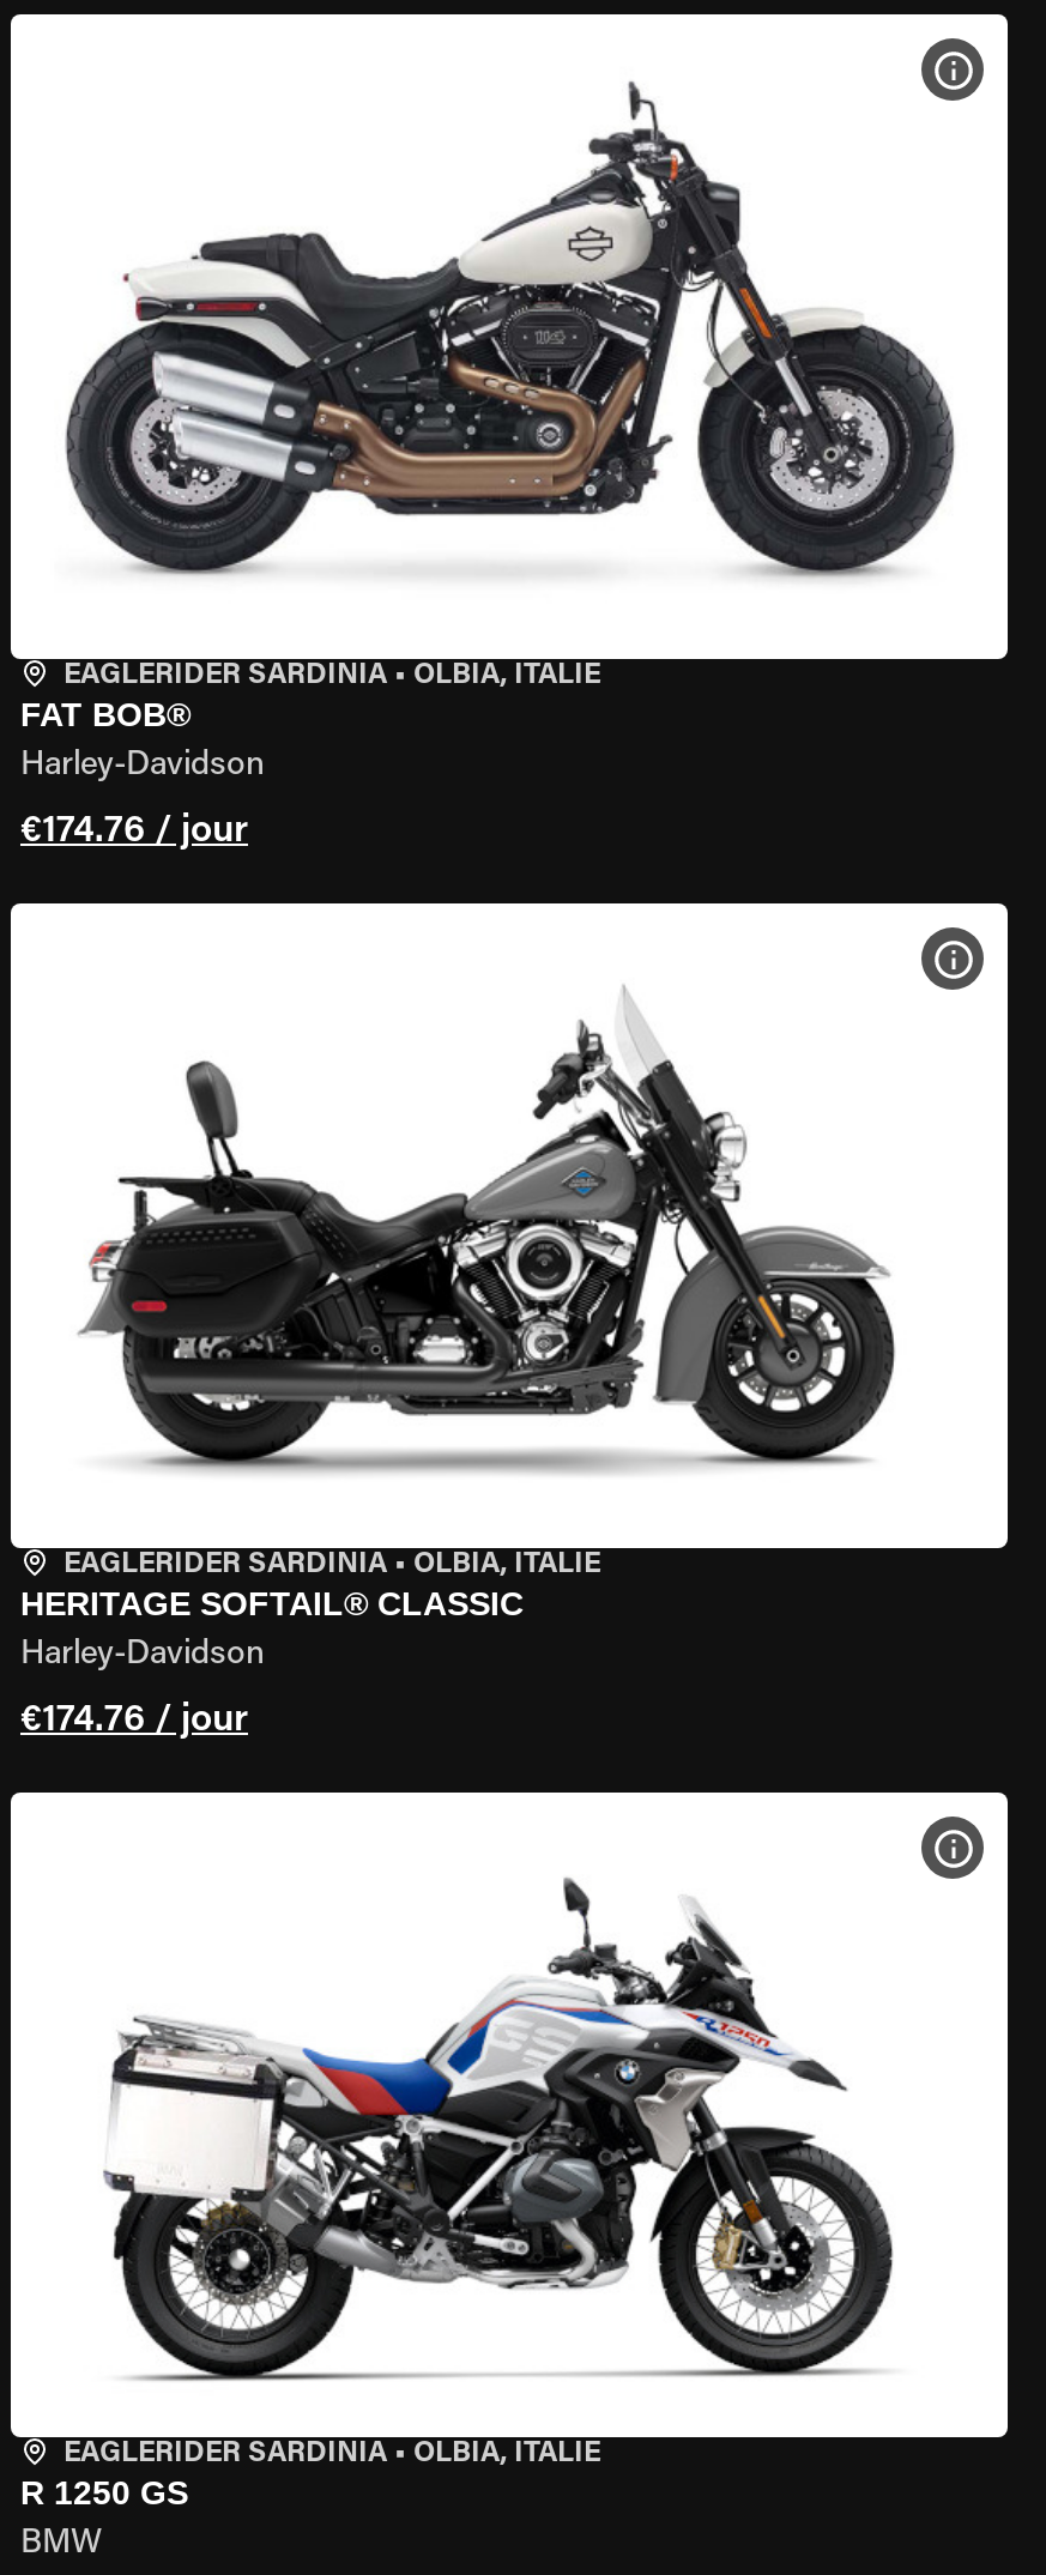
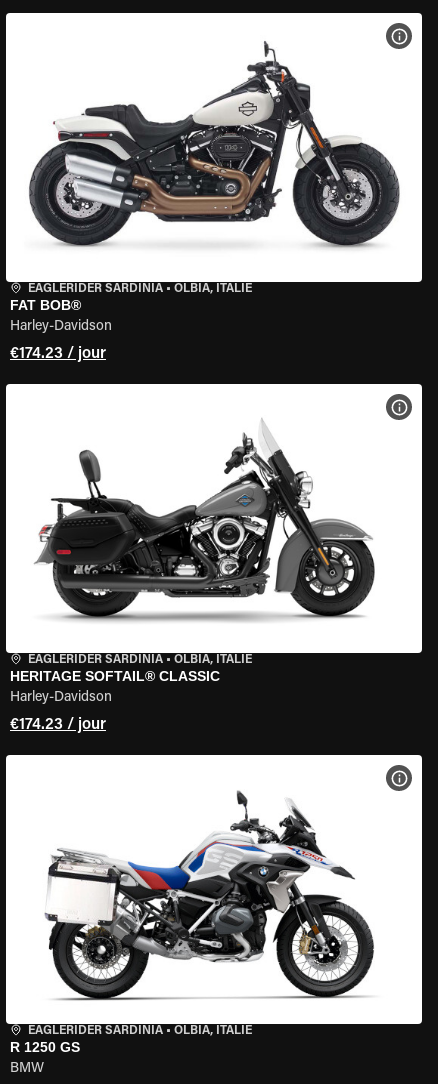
- €174.76 / jour
+ €174.23 / jour

- €174.76 / jour
+ €174.23 / jour
